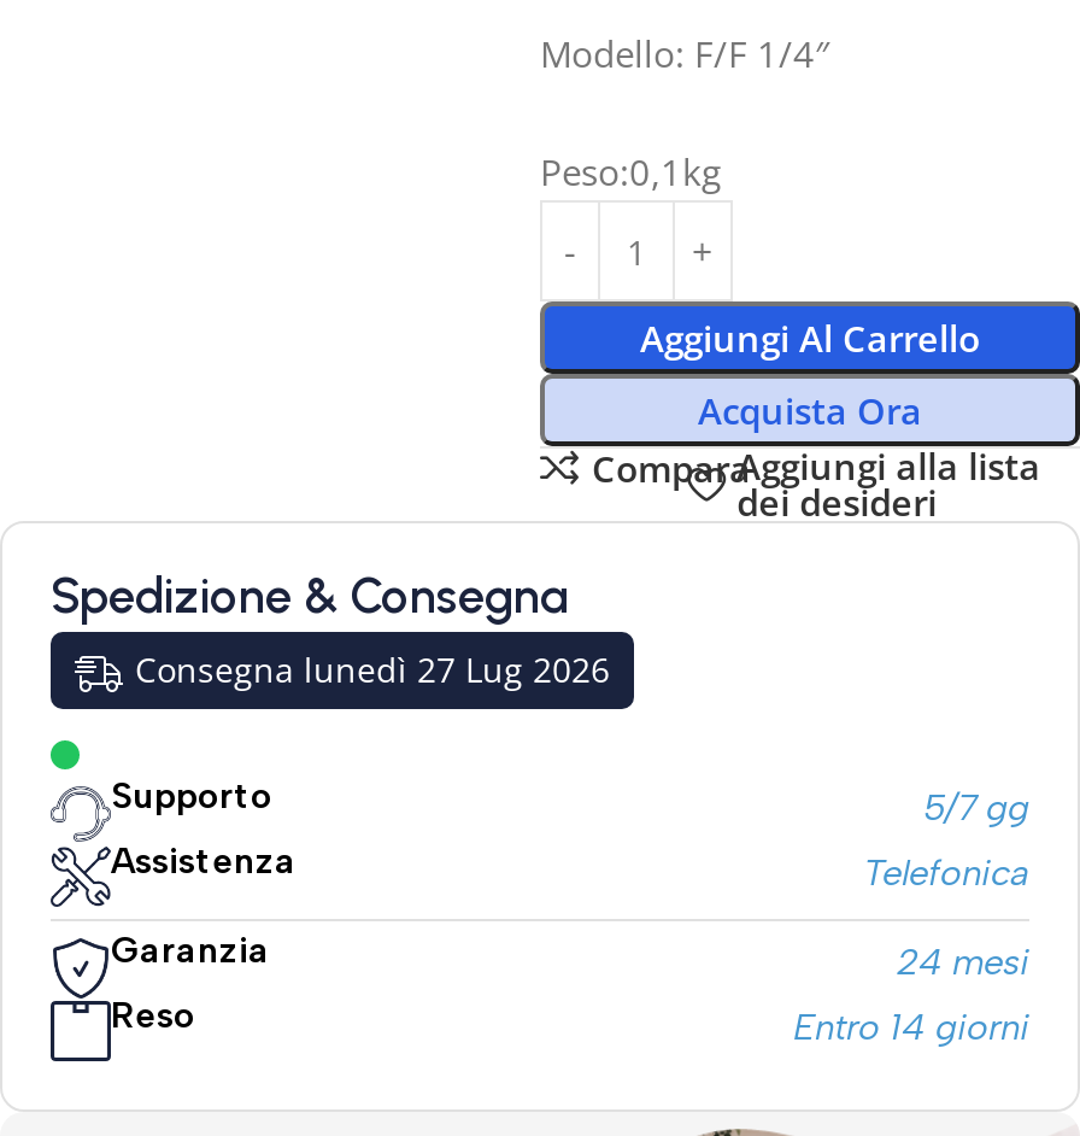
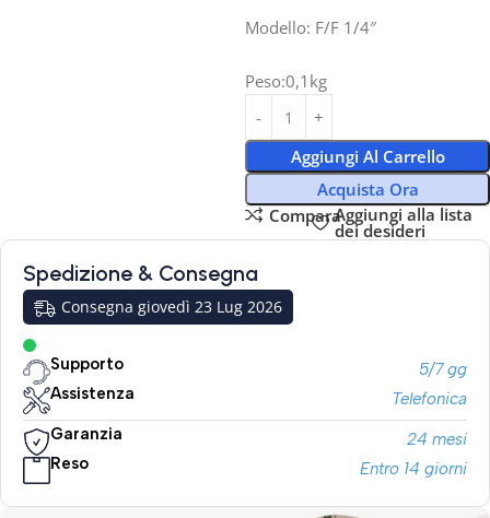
- Consegna lunedì 27 Lug 2026
+ Consegna giovedì 23 Lug 2026
